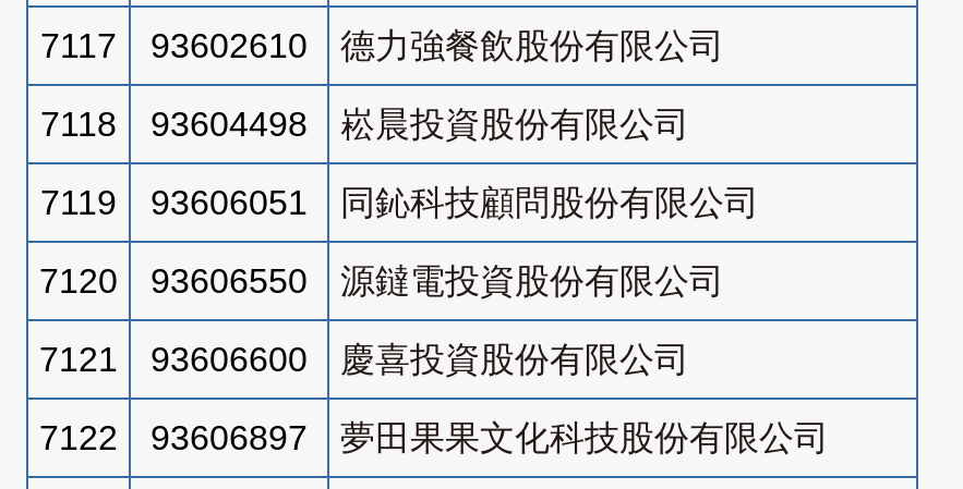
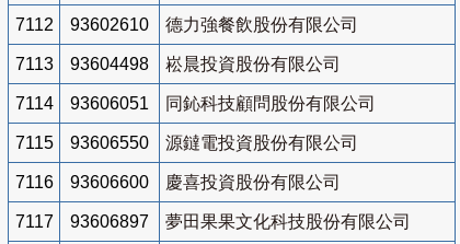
- 7117 93602610 德力強餐飲股份有限公司
+ 7112 93602610 德力強餐飲股份有限公司

- 7118 93604498 崧晨投資股份有限公司
+ 7113 93604498 崧晨投資股份有限公司

- 7119 93606051 同鈊科技顧問股份有限公司
+ 7114 93606051 同鈊科技顧問股份有限公司

- 7120 93606550 源鐽電投資股份有限公司
+ 7115 93606550 源鐽電投資股份有限公司

- 7121 93606600 慶喜投資股份有限公司
+ 7116 93606600 慶喜投資股份有限公司

- 7122 93606897 夢田果果文化科技股份有限公司
+ 7117 93606897 夢田果果文化科技股份有限公司
